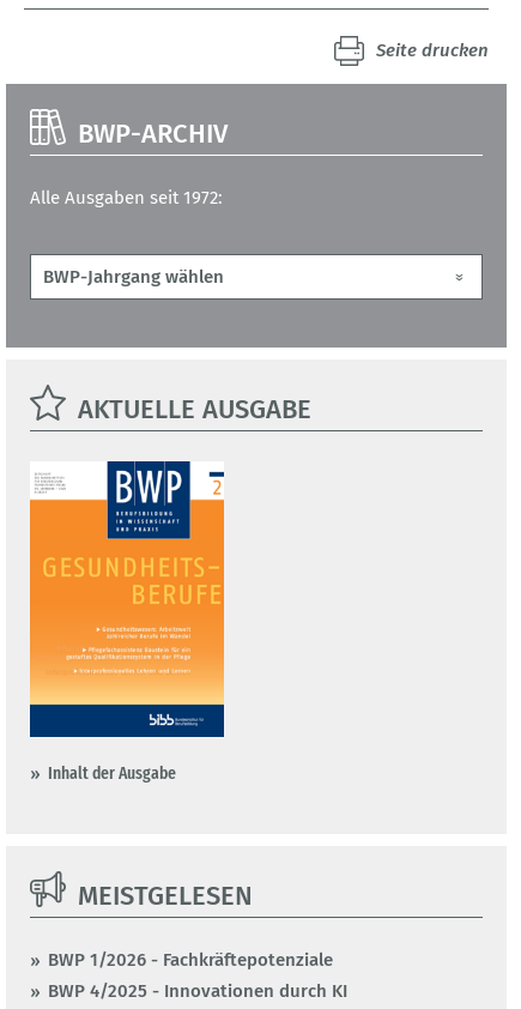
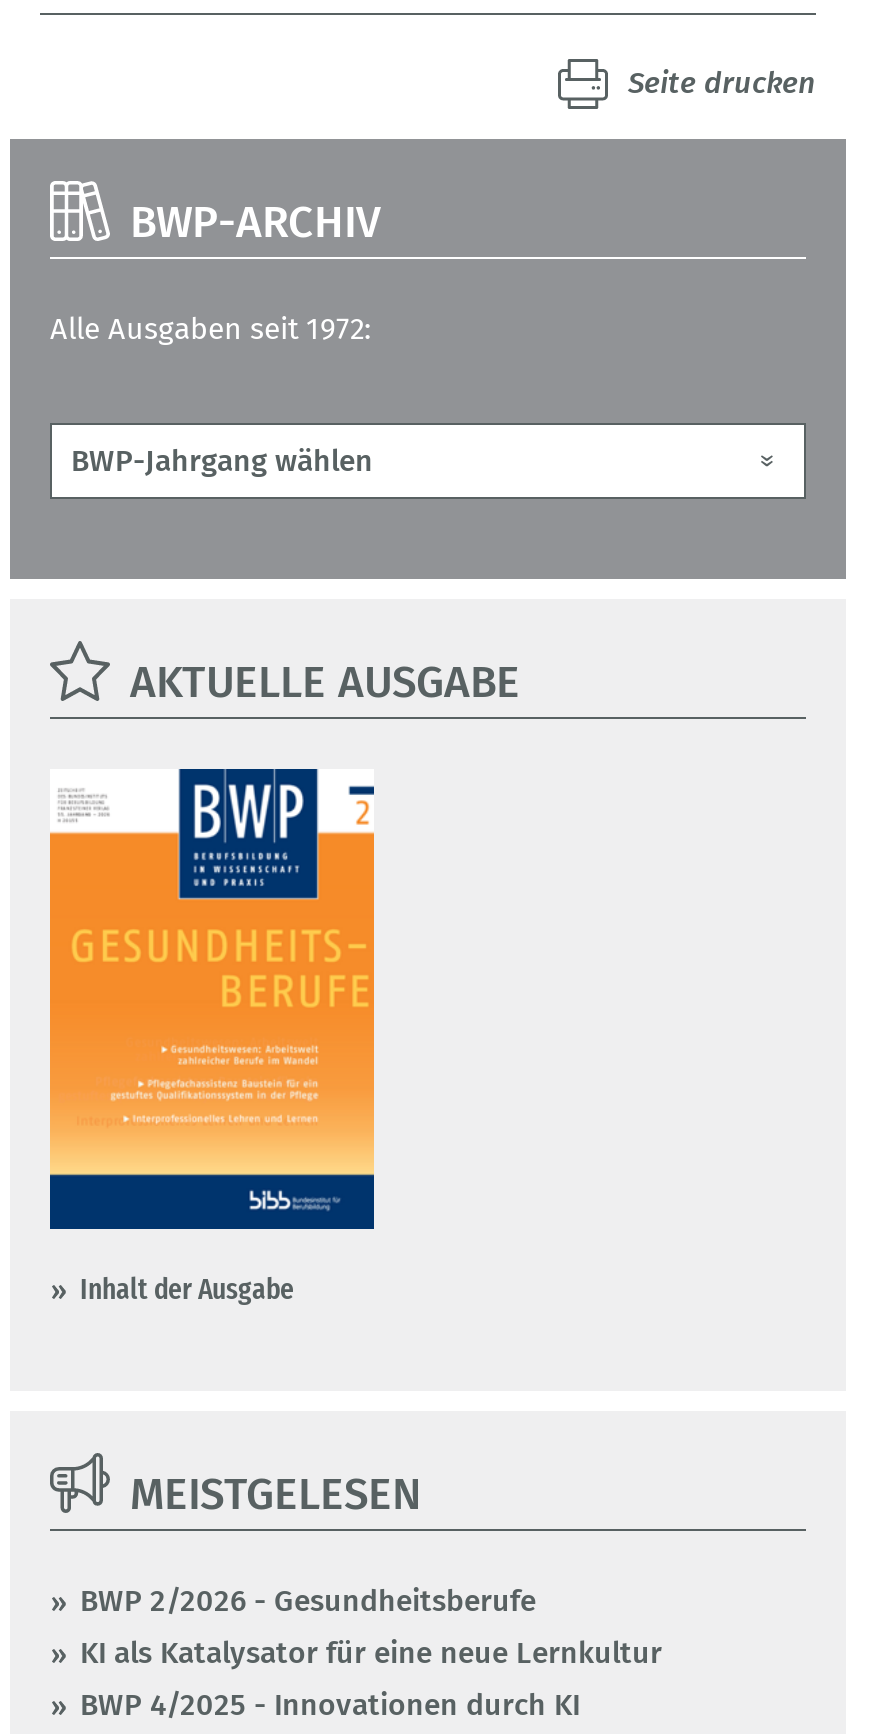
- BWP 1/2026 - Fachkräftepotenziale
+ BWP 2/2026 - Gesundheitsberufe
+ KI als Katalysator für eine neue Lernkultur
